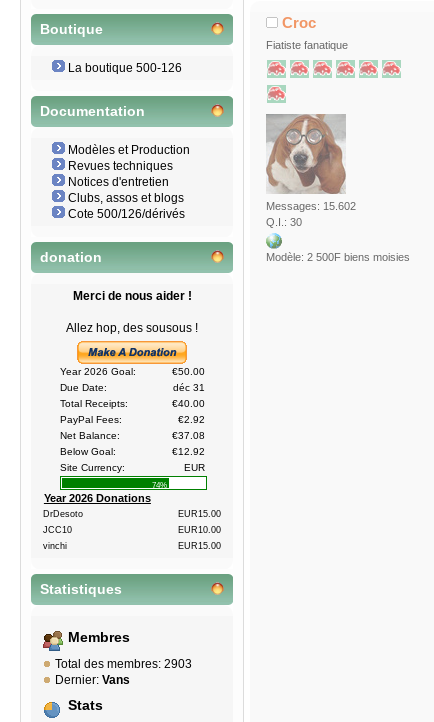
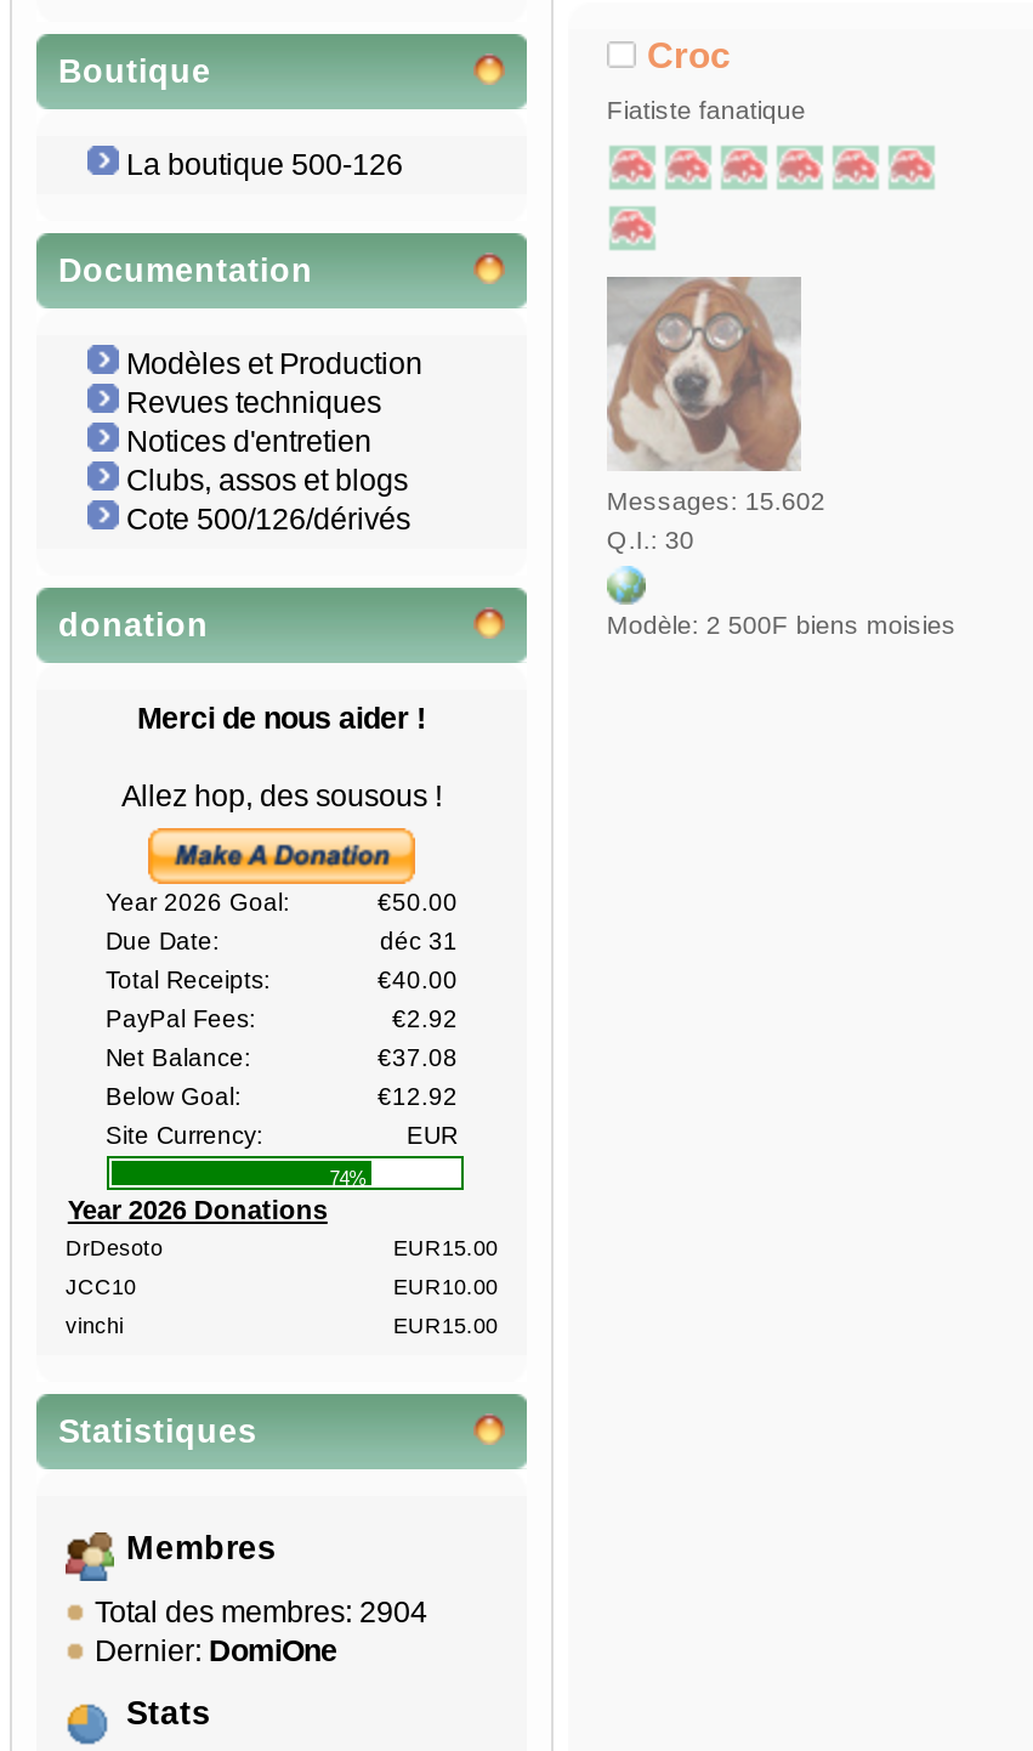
- Total des membres: 2903
+ Total des membres: 2904

- Dernier: Vans
+ Dernier: DomiOne
